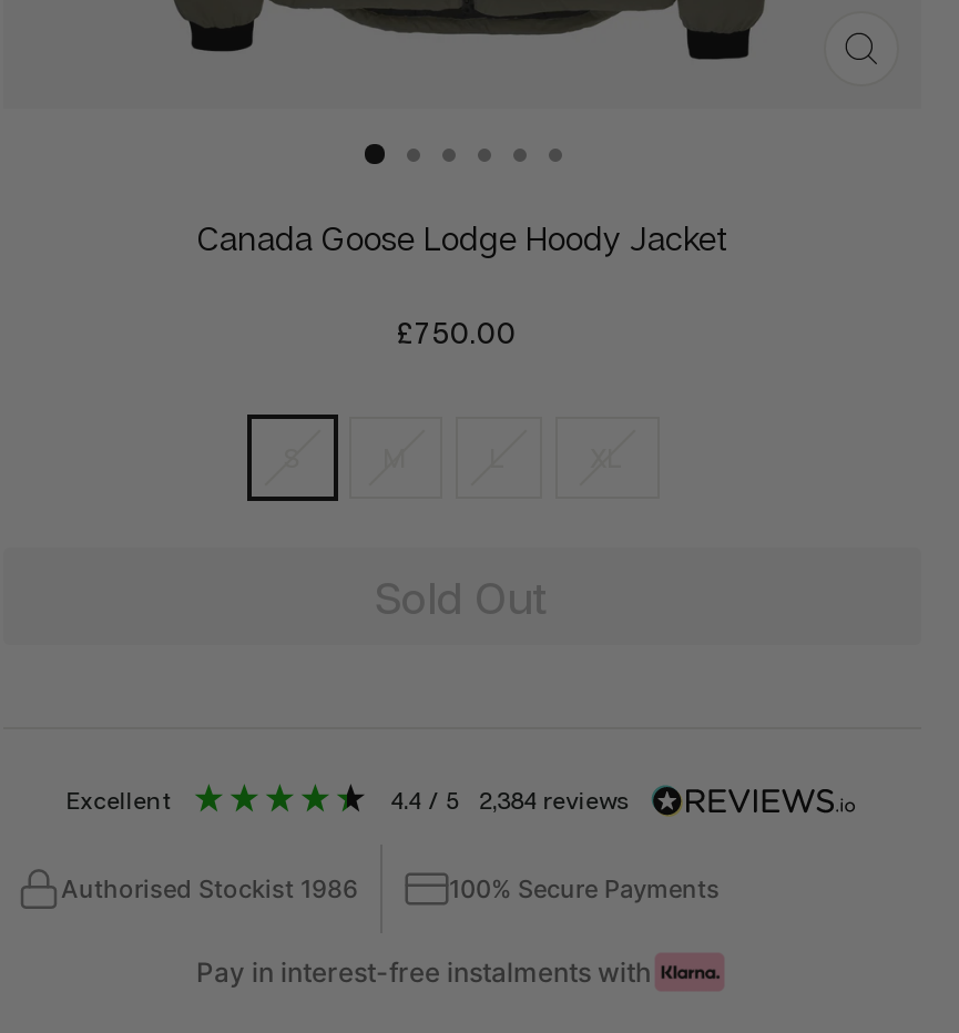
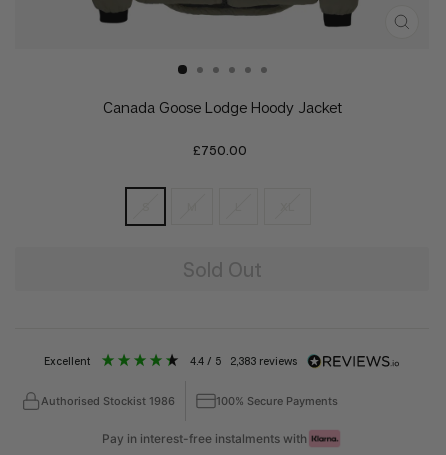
- 4.4 / 5 2,384 reviews
+ 4.4 / 5 2,383 reviews
